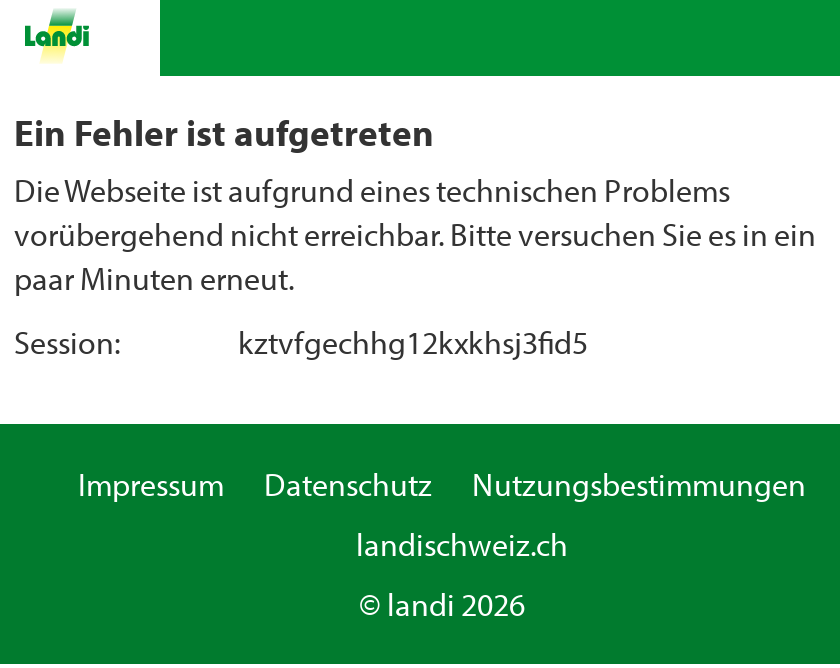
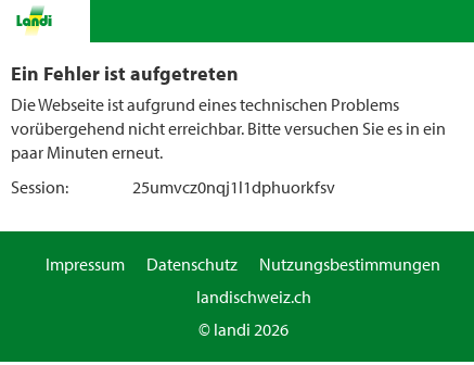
- kztvfgechhg12kxkhsj3fid5
+ 25umvcz0nqj1l1dphuorkfsv
